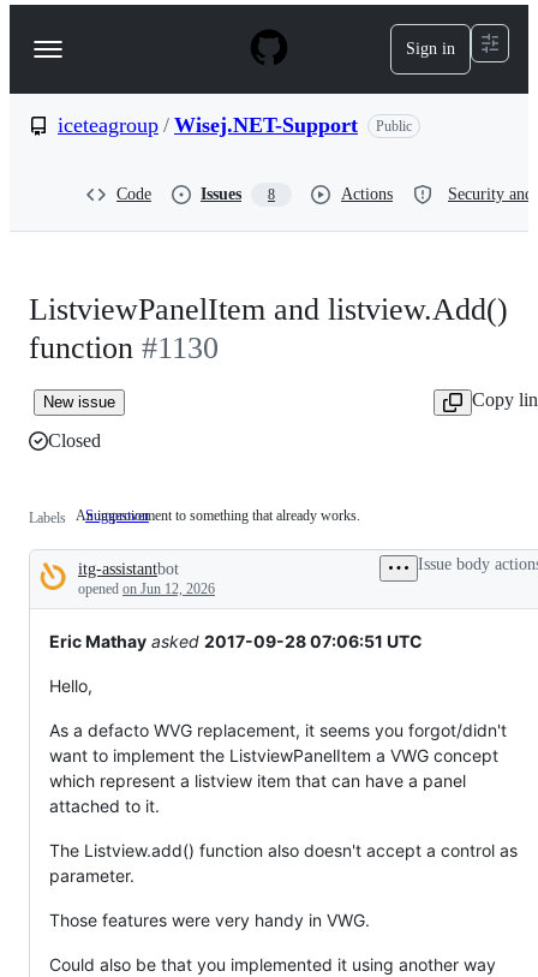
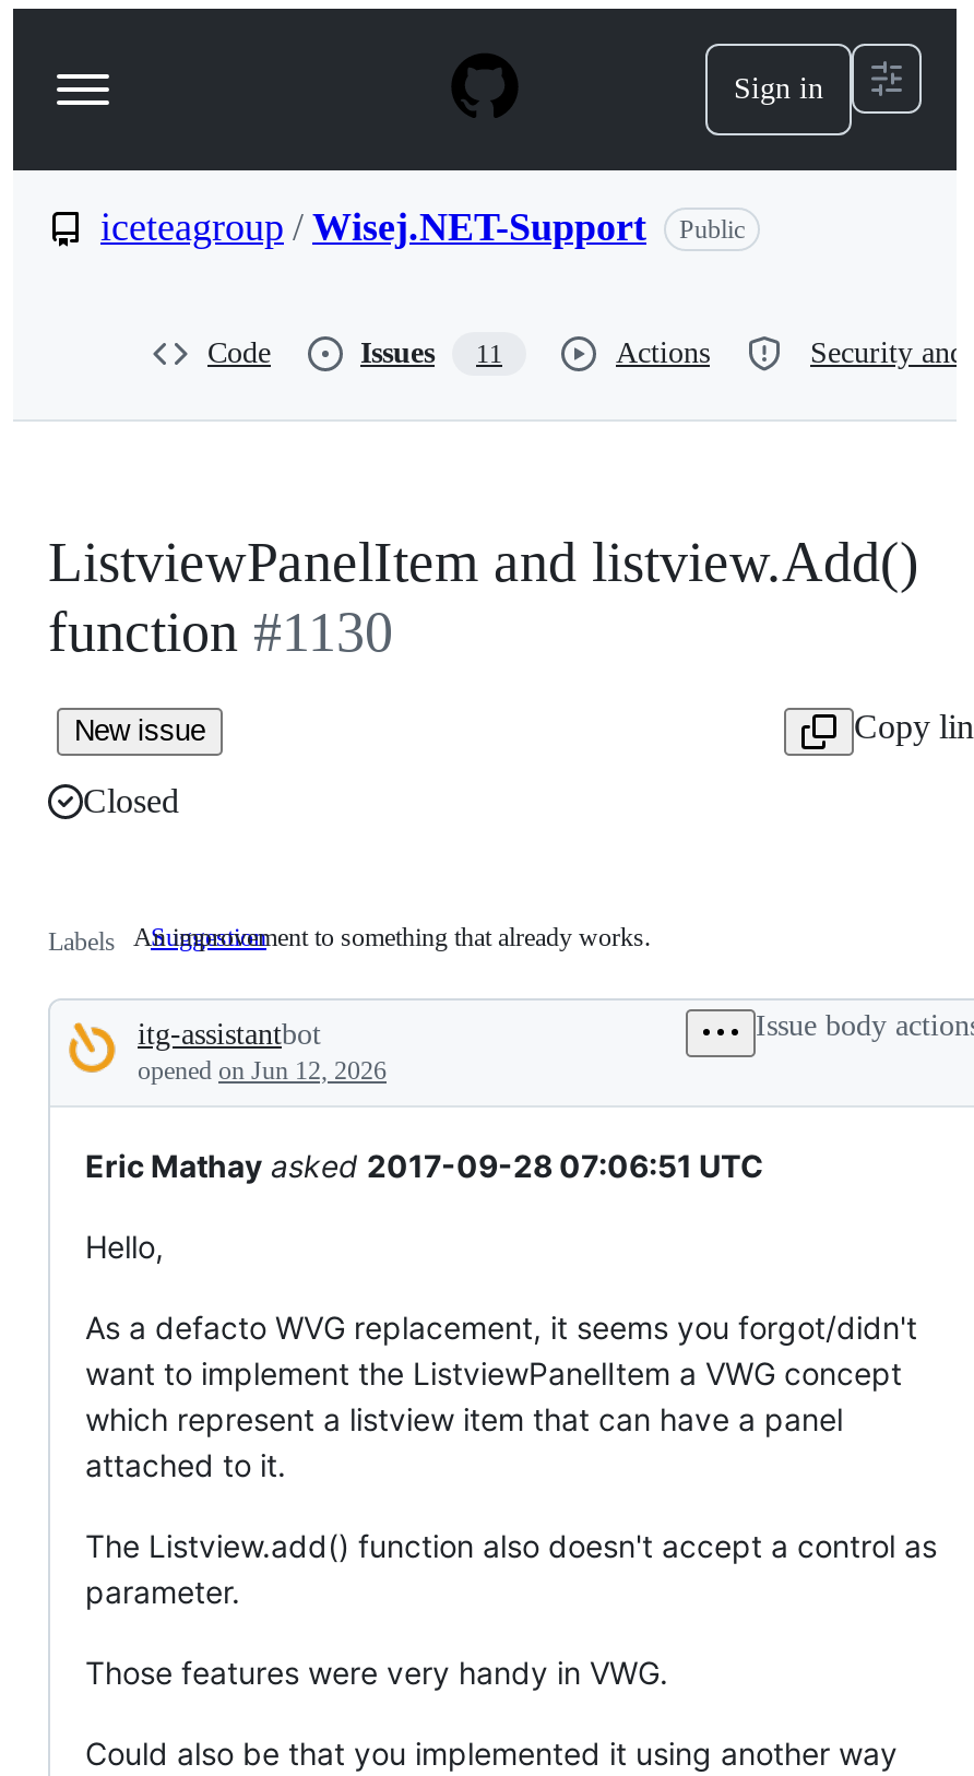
- Issues 8
+ Issues 11
